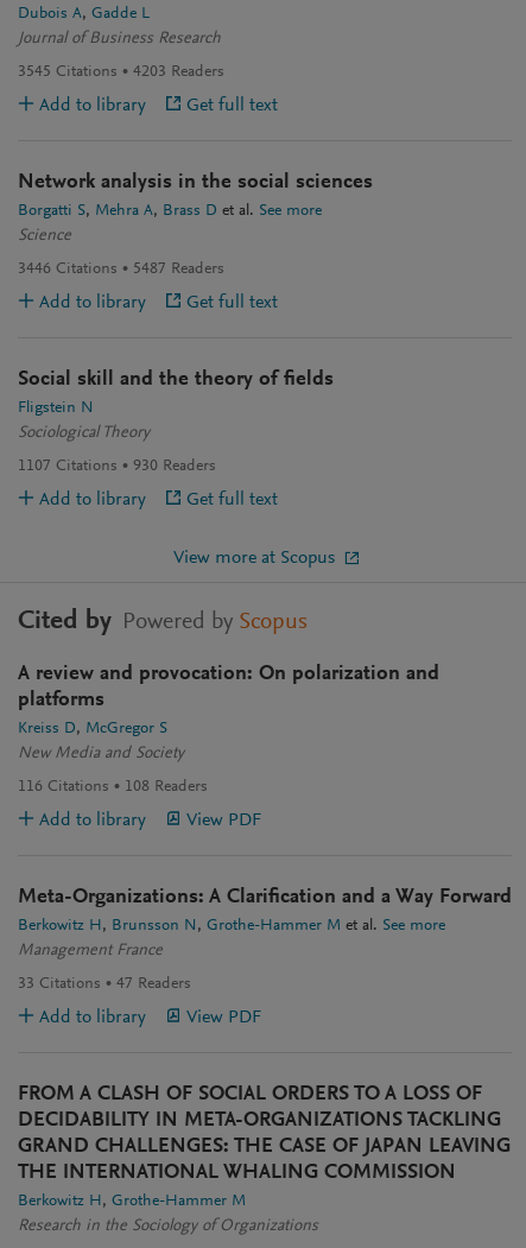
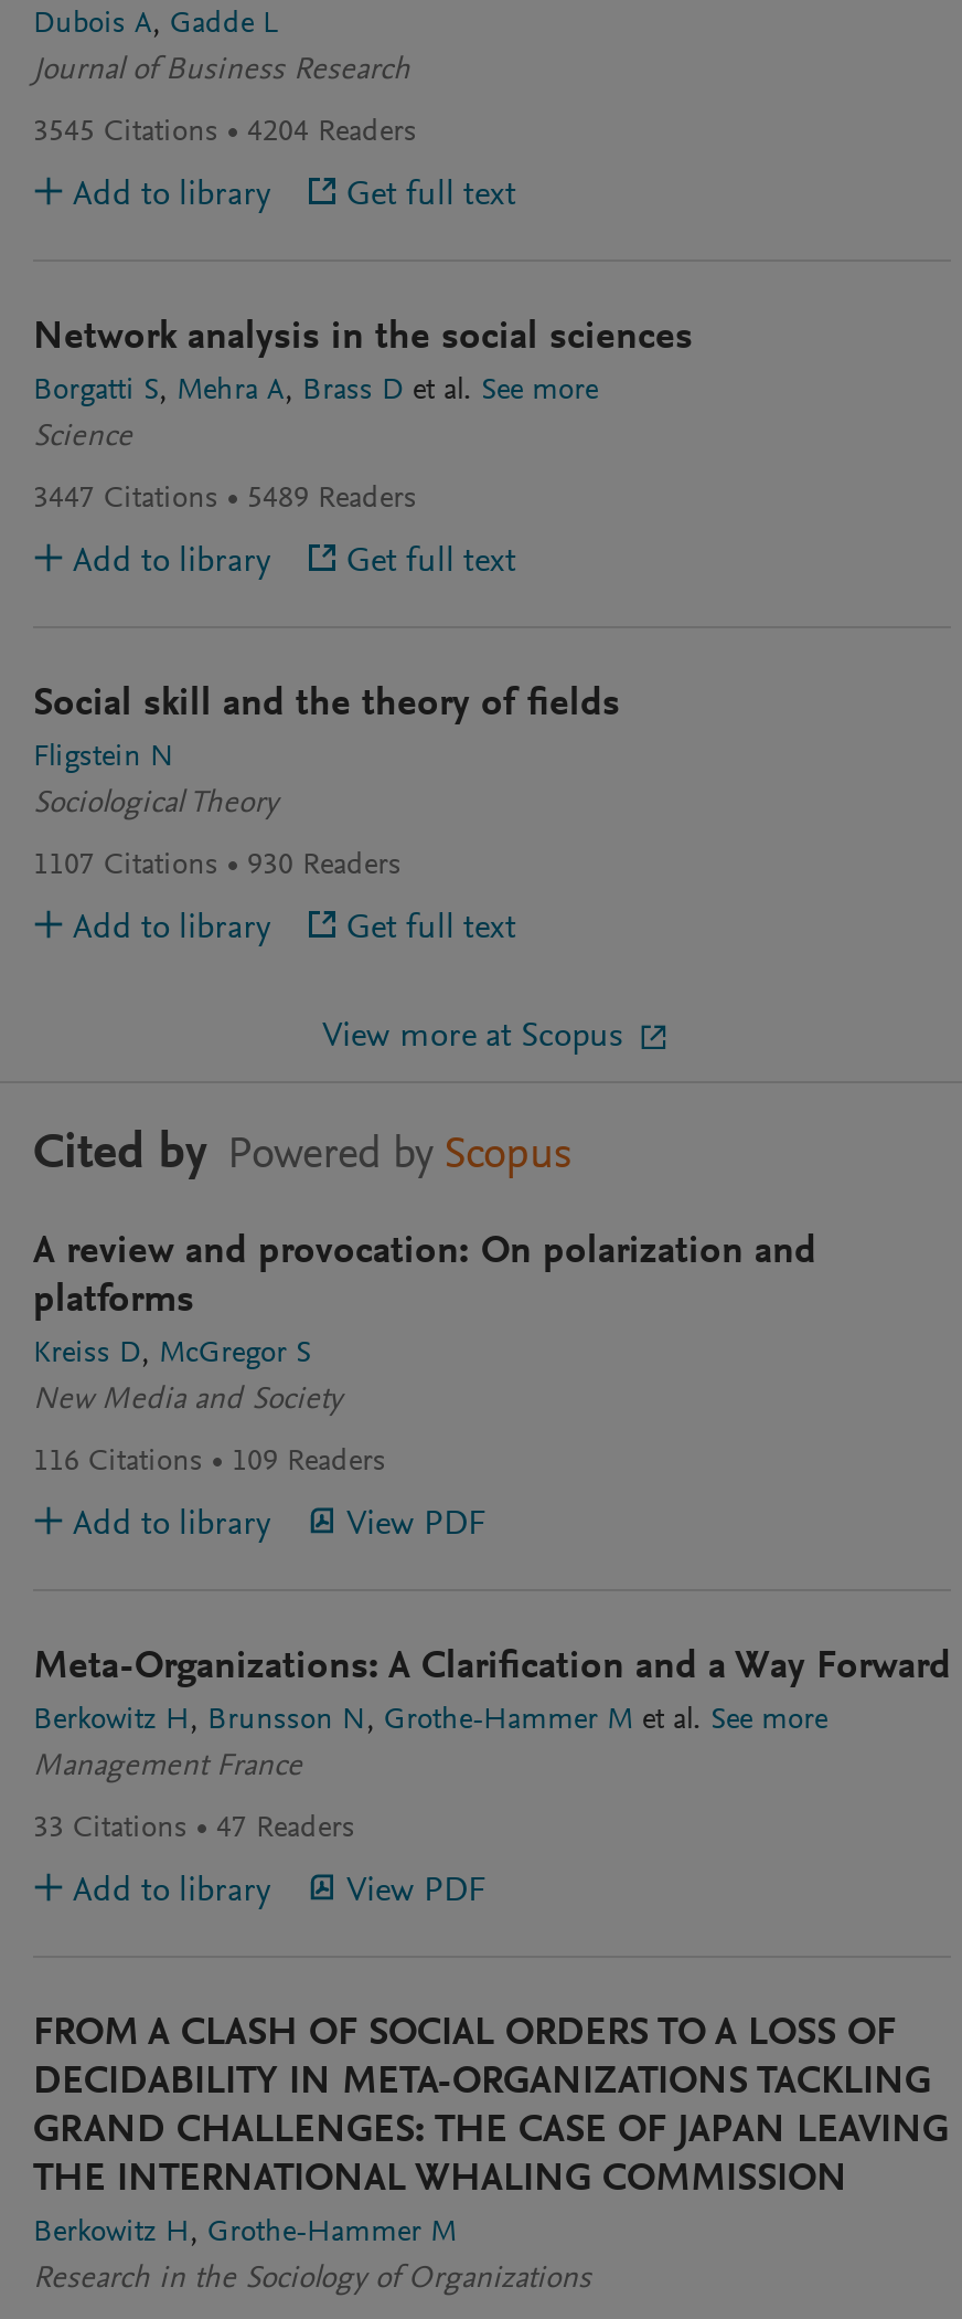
- 3545 Citations 4203 Readers
+ 3545 Citations 4204 Readers

- 3446 Citations
+ 3447 Citations

- 5487 Readers
+ 5489 Readers

- 116 Citations 108 Readers
+ 116 Citations 109 Readers
